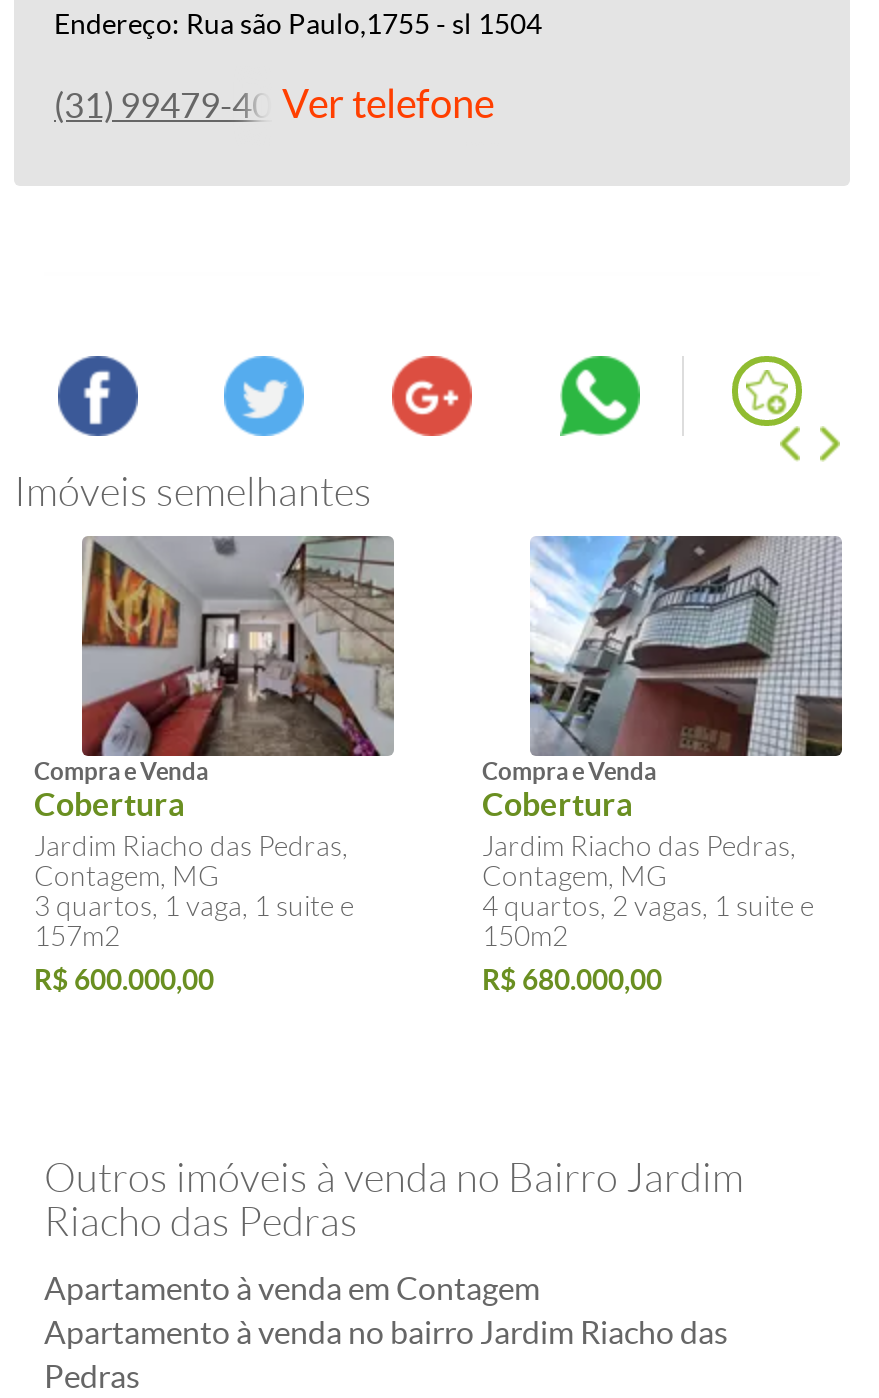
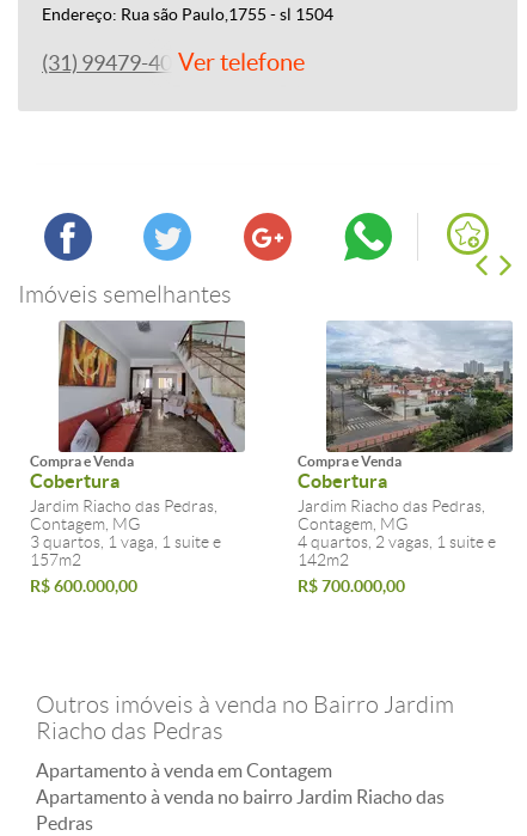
- [image]
+ [image]

- 150m2
- R$ 680.000,00
+ 142m2
+ R$ 700.000,00
